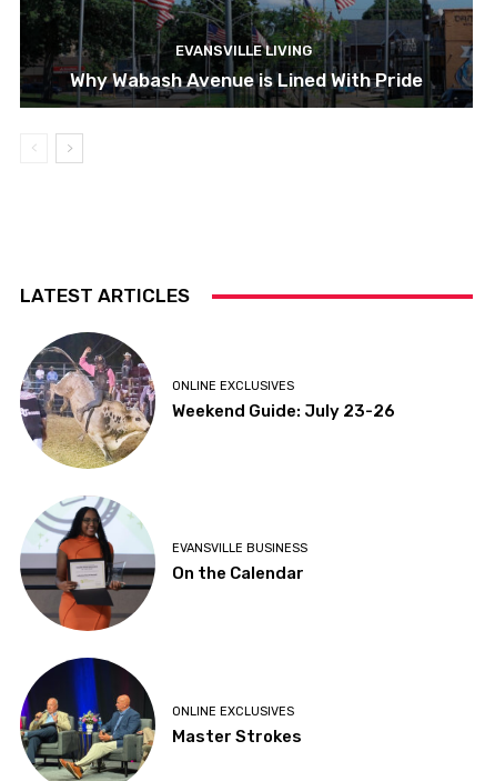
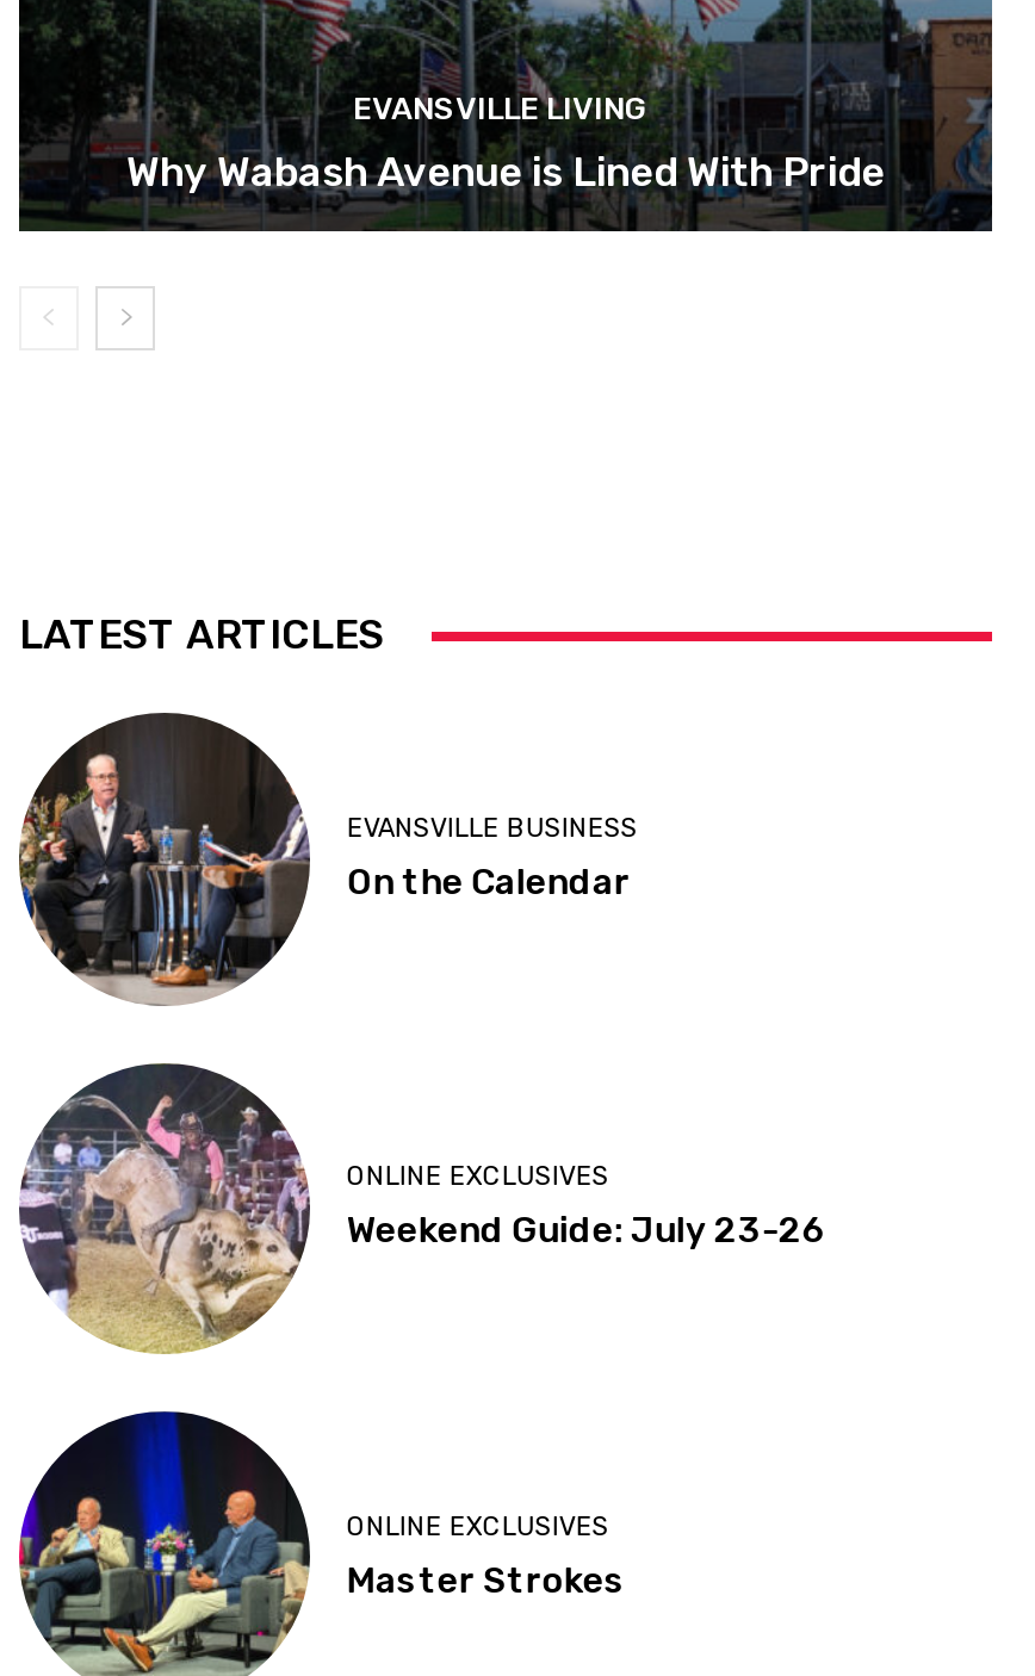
+ [image]

moved down: [image] | ONLINE EXCLUSIVES | Weekend Guide: July 23-26

- [image]

moved up: EVANSVILLE BUSINESS | On the Calendar
